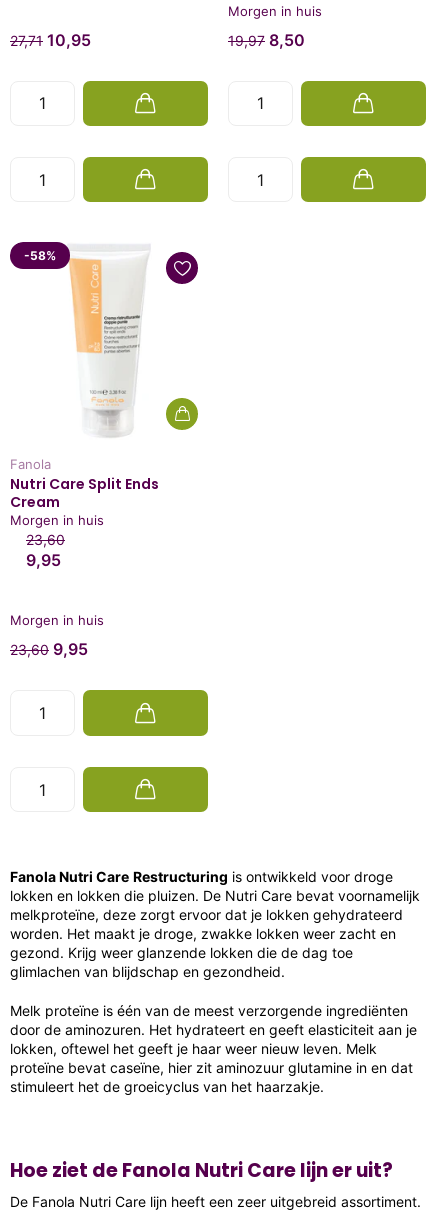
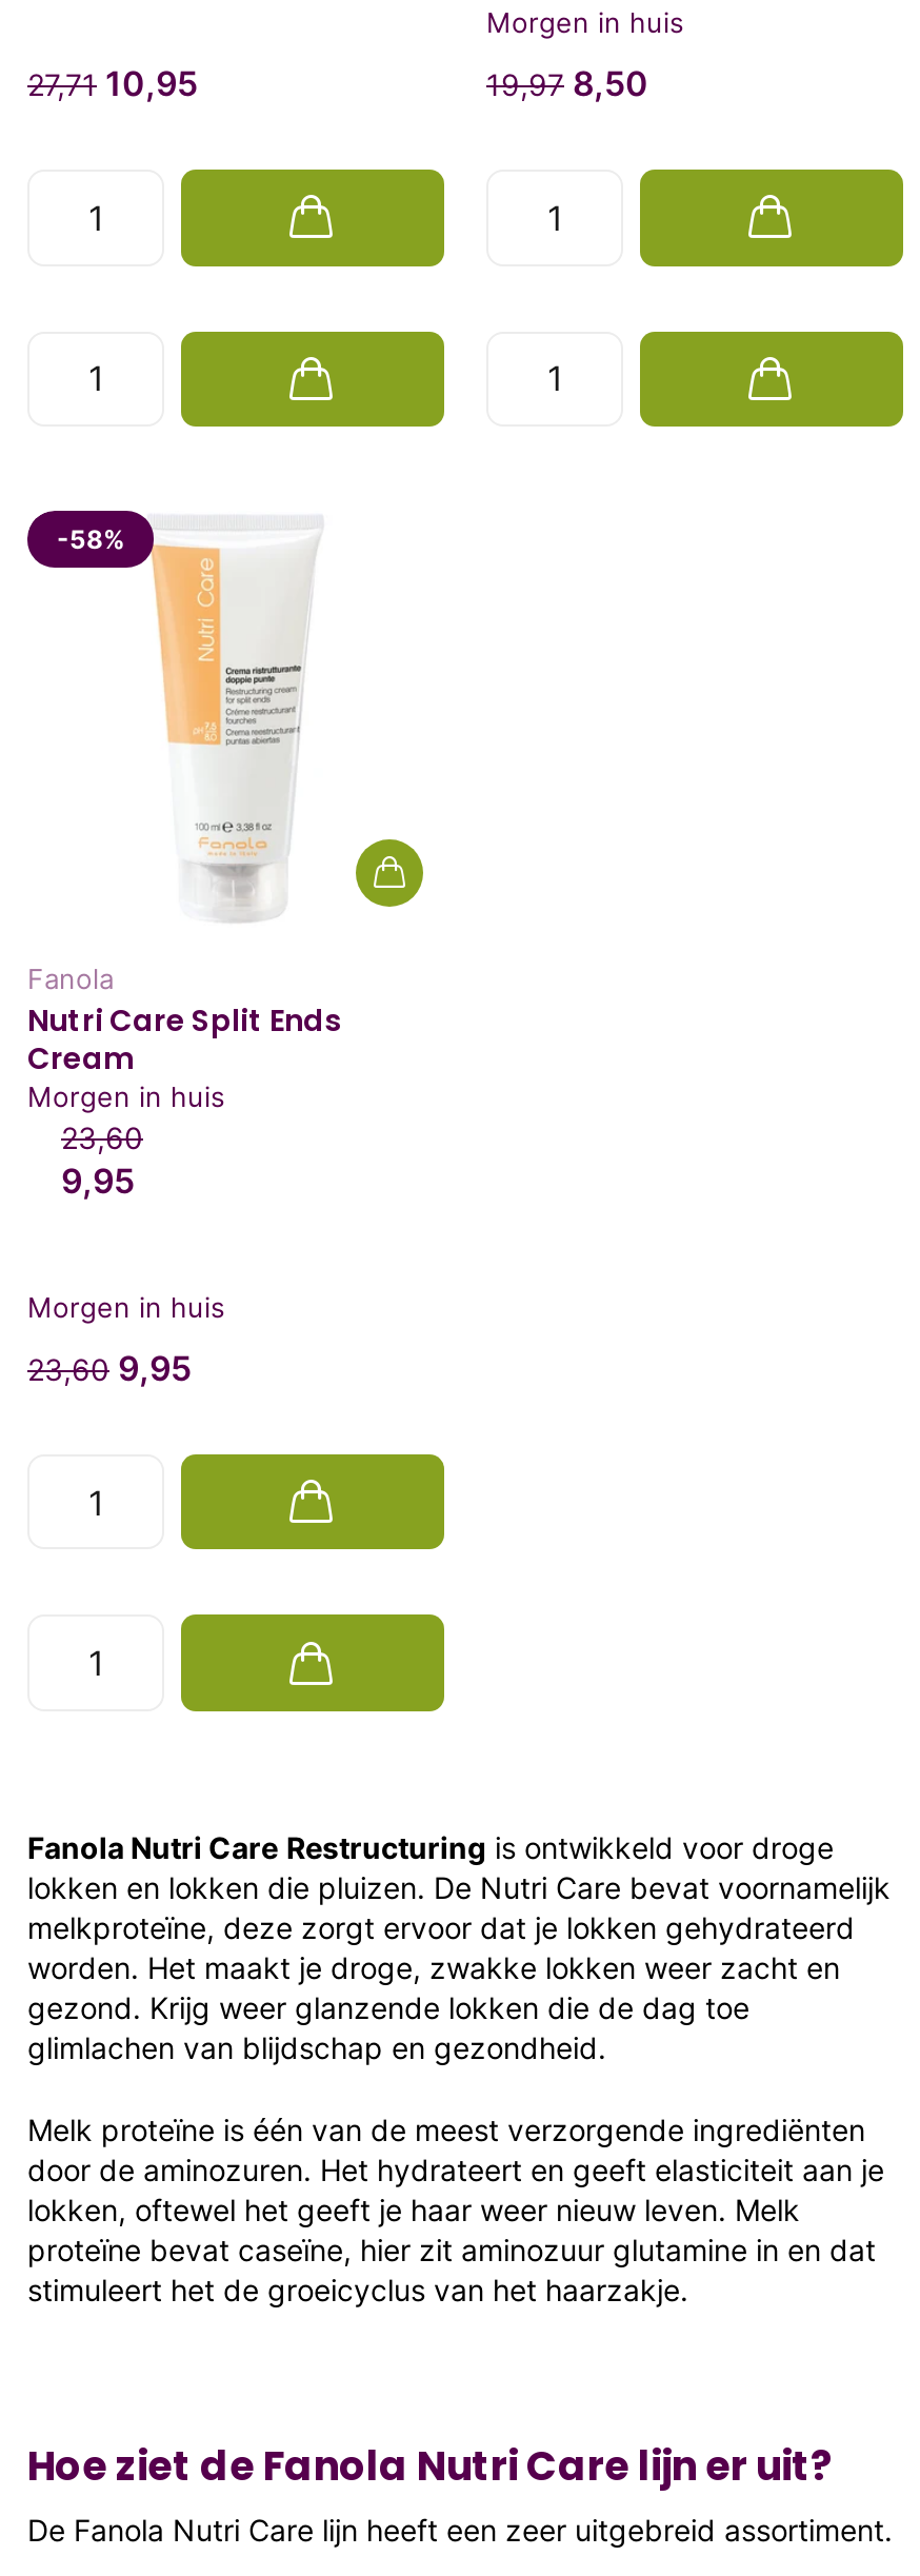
- [image]
